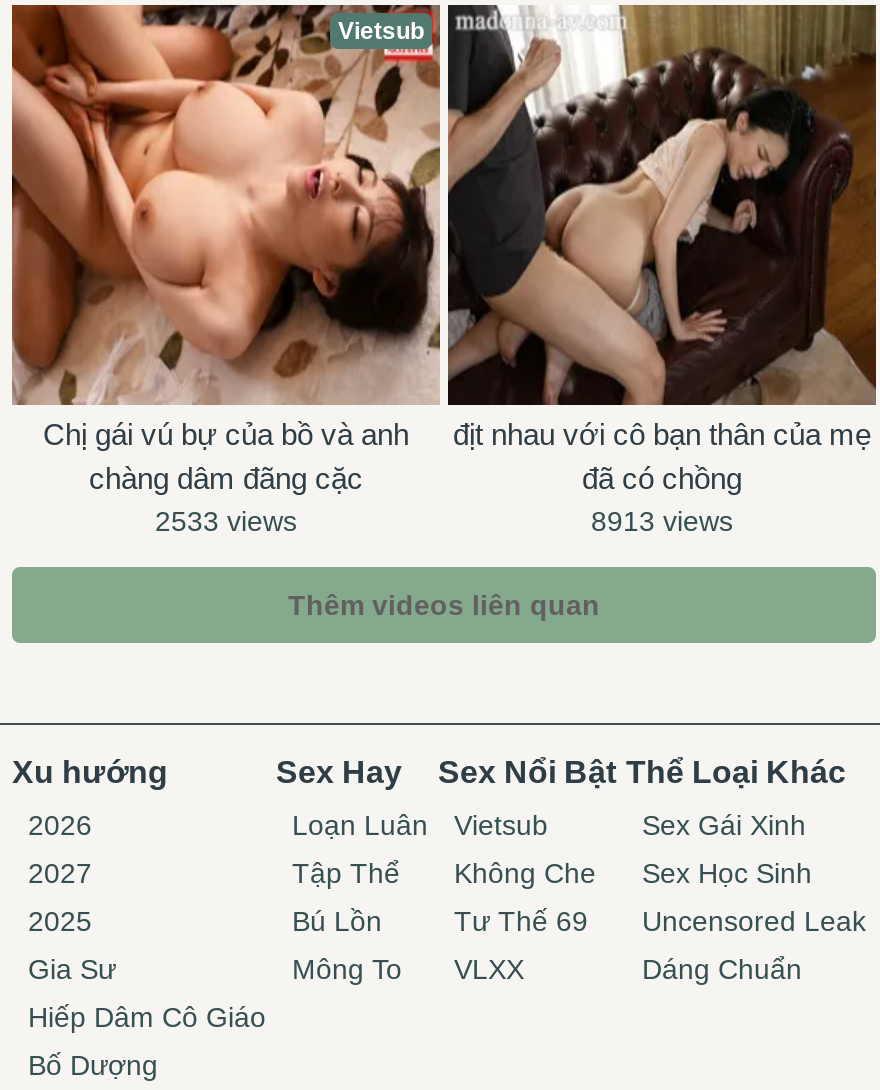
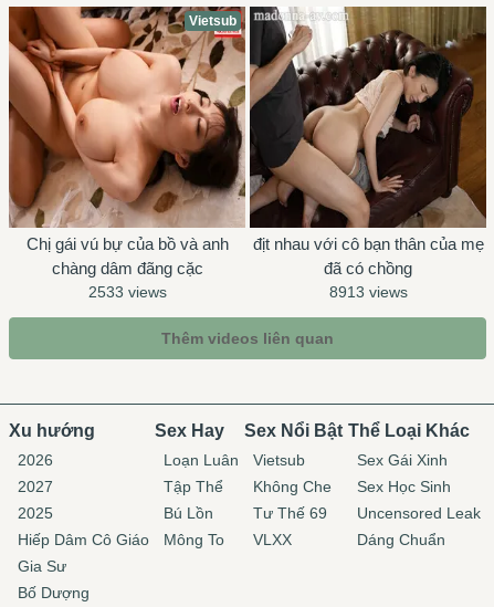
moved down: Gia Sư

moved up: Hiếp Dâm Cô Giáo
